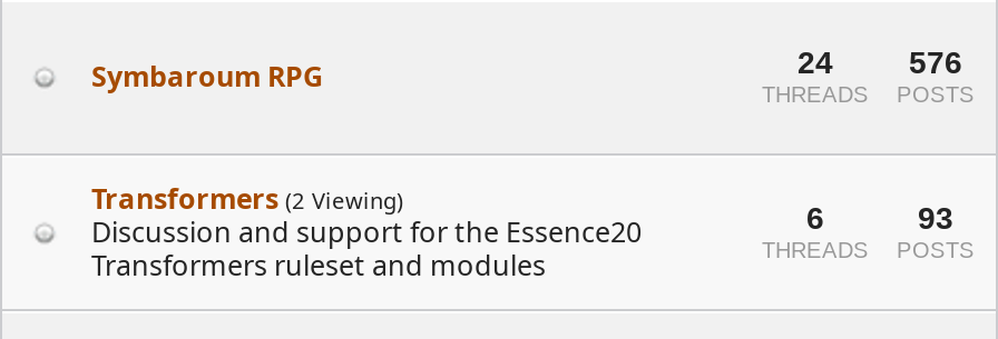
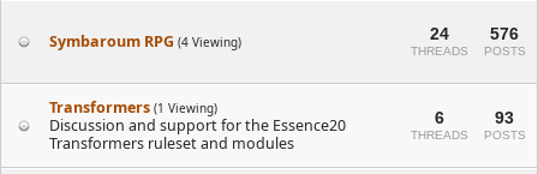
- Symbaroum RPG
+ Symbaroum RPG (4 Viewing)

- Transformers (2 Viewing)
+ Transformers (1 Viewing)
